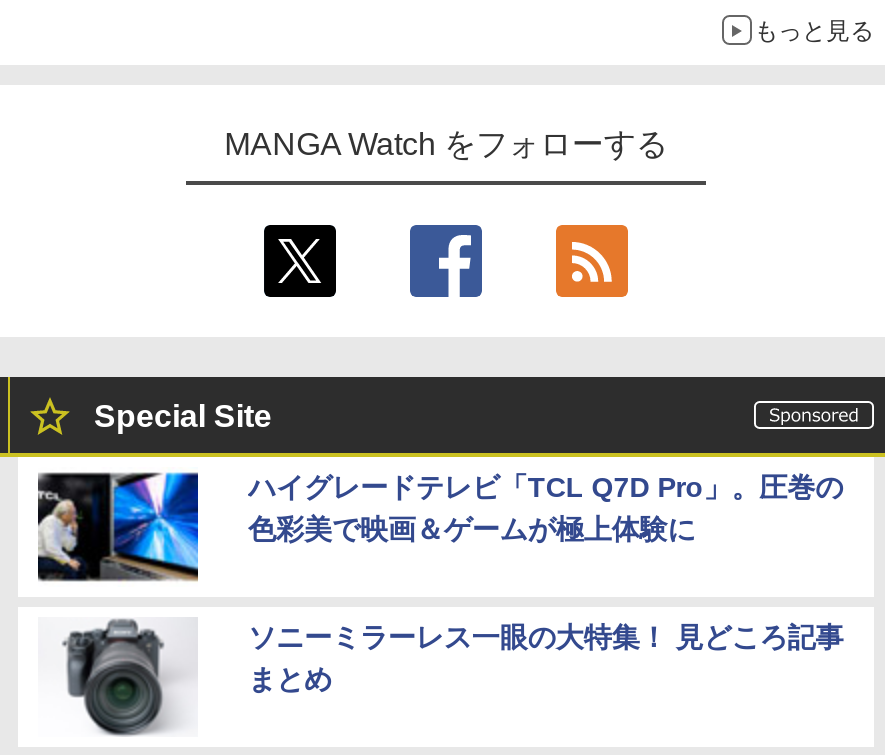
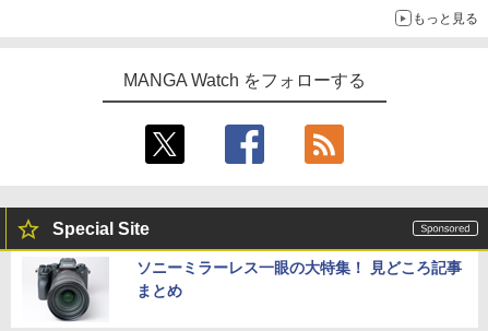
- [image]
- ハイグレードテレビ「TCL Q7D Pro」。圧巻の
- 色彩美で映画＆ゲームが極上体験に
